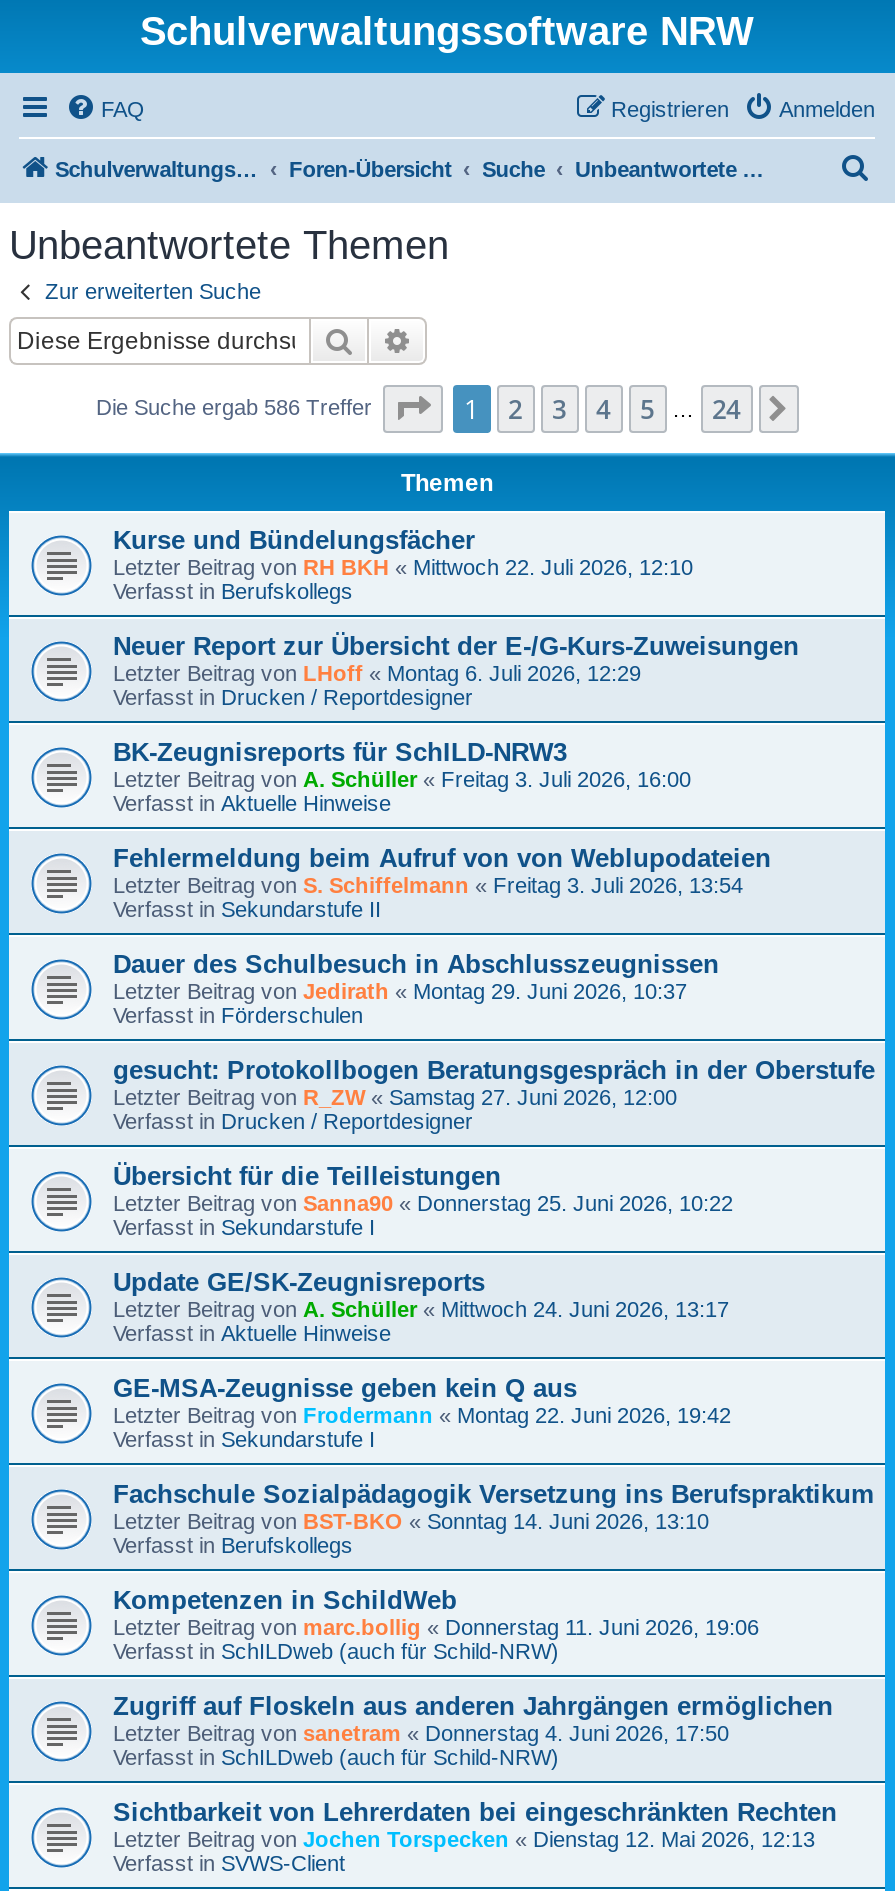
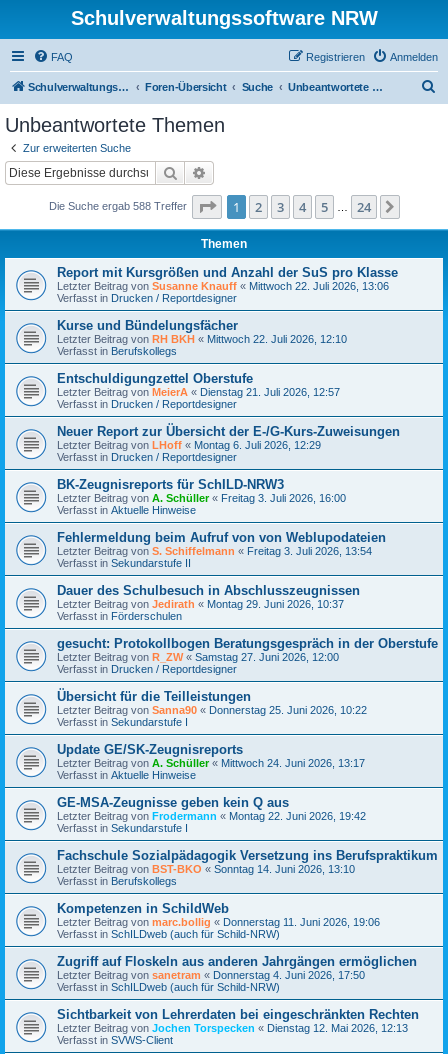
- Die Suche ergab 586 Treffer
+ Die Suche ergab 588 Treffer

+ Report mit Kursgrößen und Anzahl der SuS pro Klasse
+ Letzter Beitrag von Susanne Knauff «Mittwoch 22. Juli 2026, 13:06
+ Verfasst in Drucken / Reportdesigner

+ Entschuldigungzettel Oberstufe
+ Letzter Beitrag vonMeierA «Dienstag 21. Juli 2026, 12:57
+ Verfasst in Drucken / Reportdesigner
